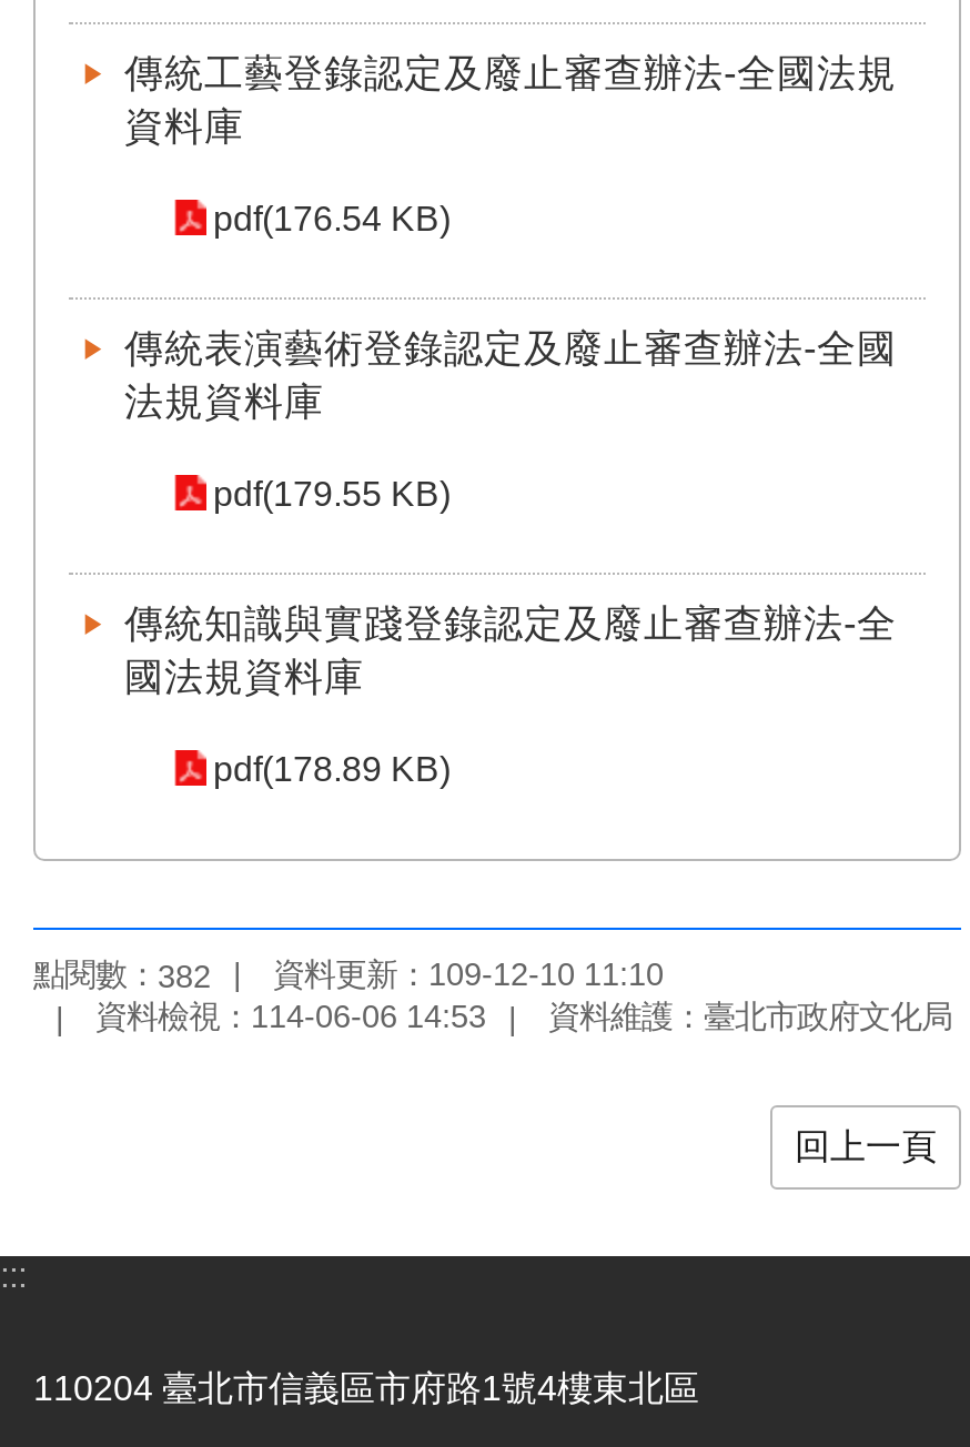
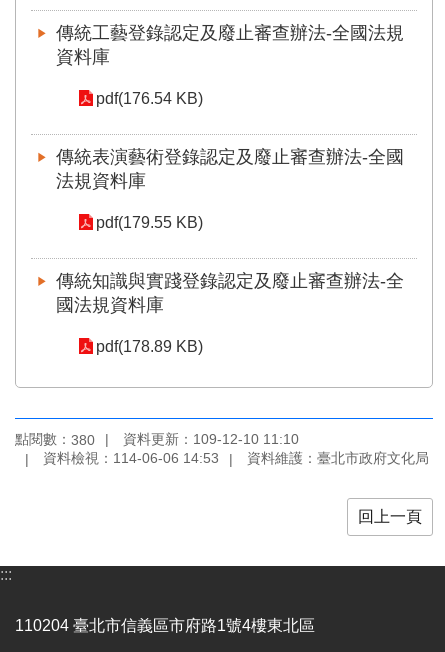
- 點閱數：382 資料更新：109-12-10 11:10
+ 點閱數：380 資料更新：109-12-10 11:10
